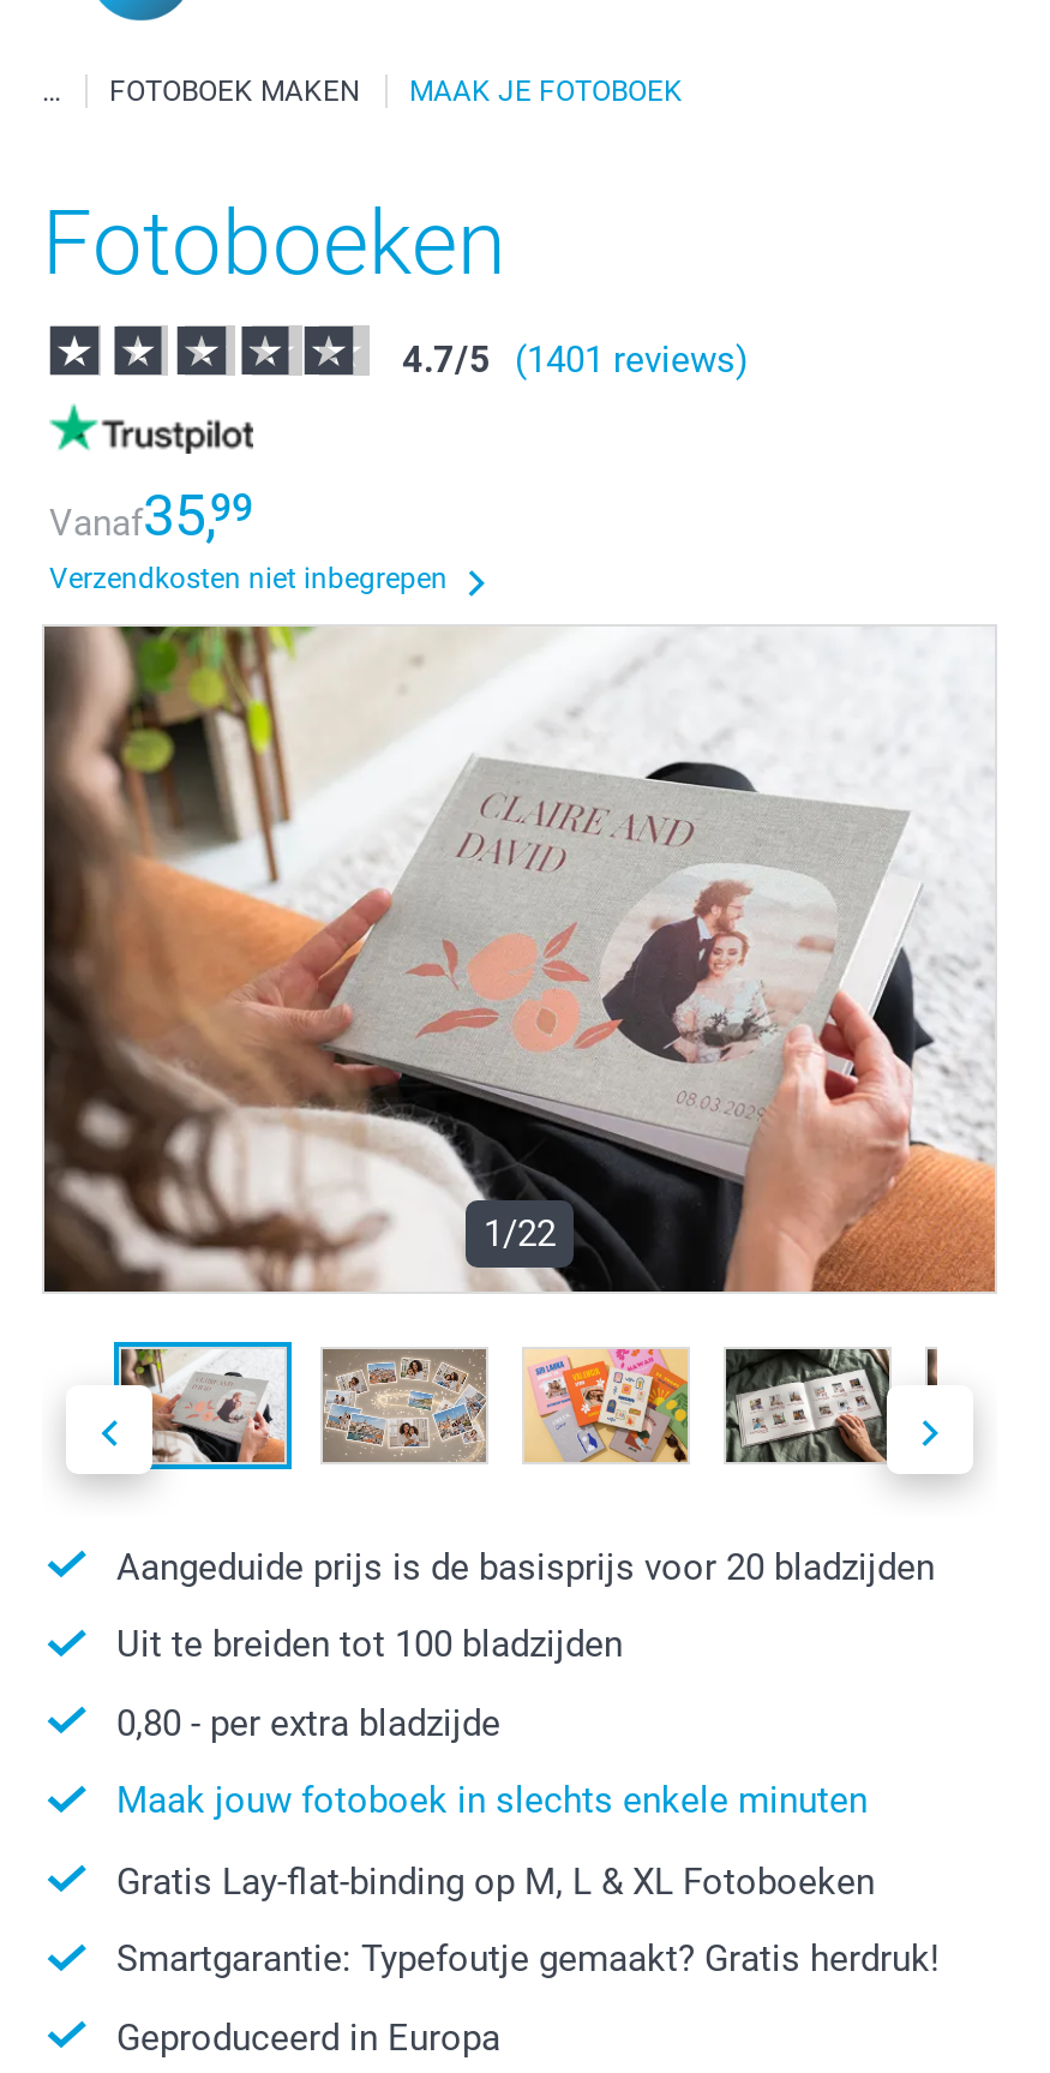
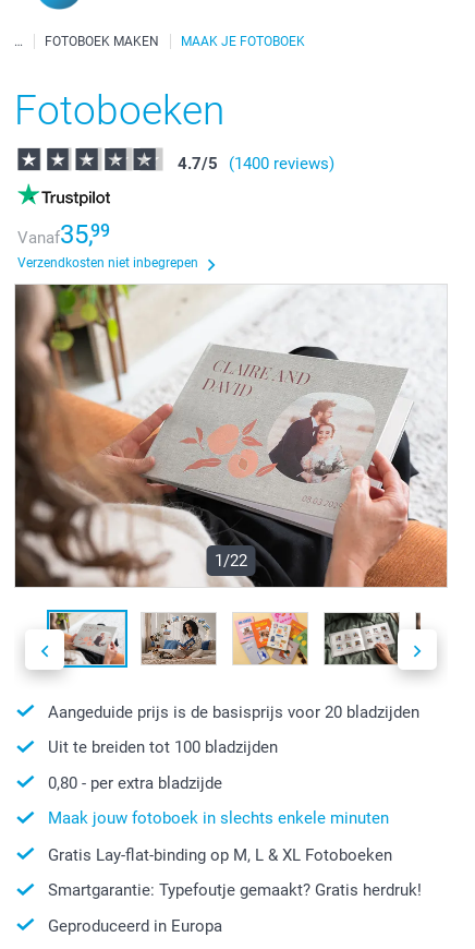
- 4.7/5 (1401 reviews)
+ 4.7/5 (1400 reviews)

- [image]
+ [image]
